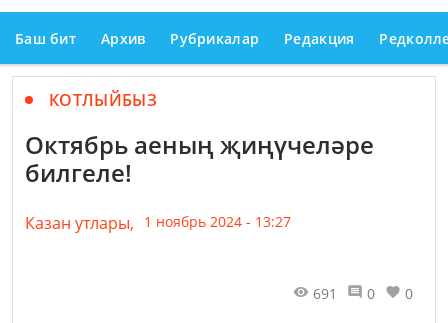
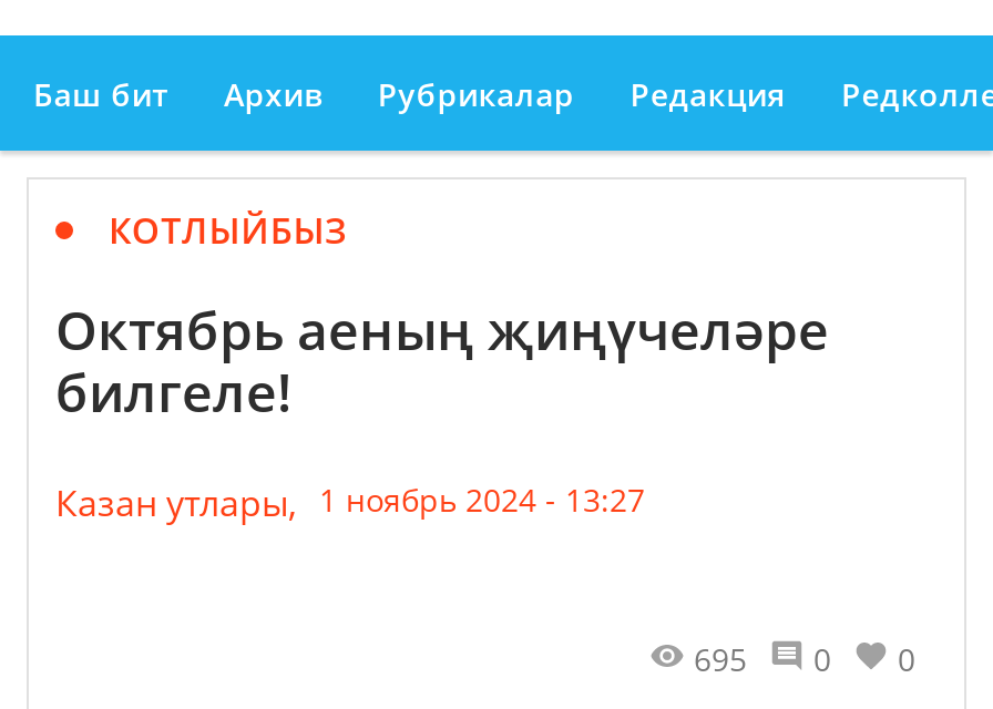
- 691 0 0
+ 695 0 0
